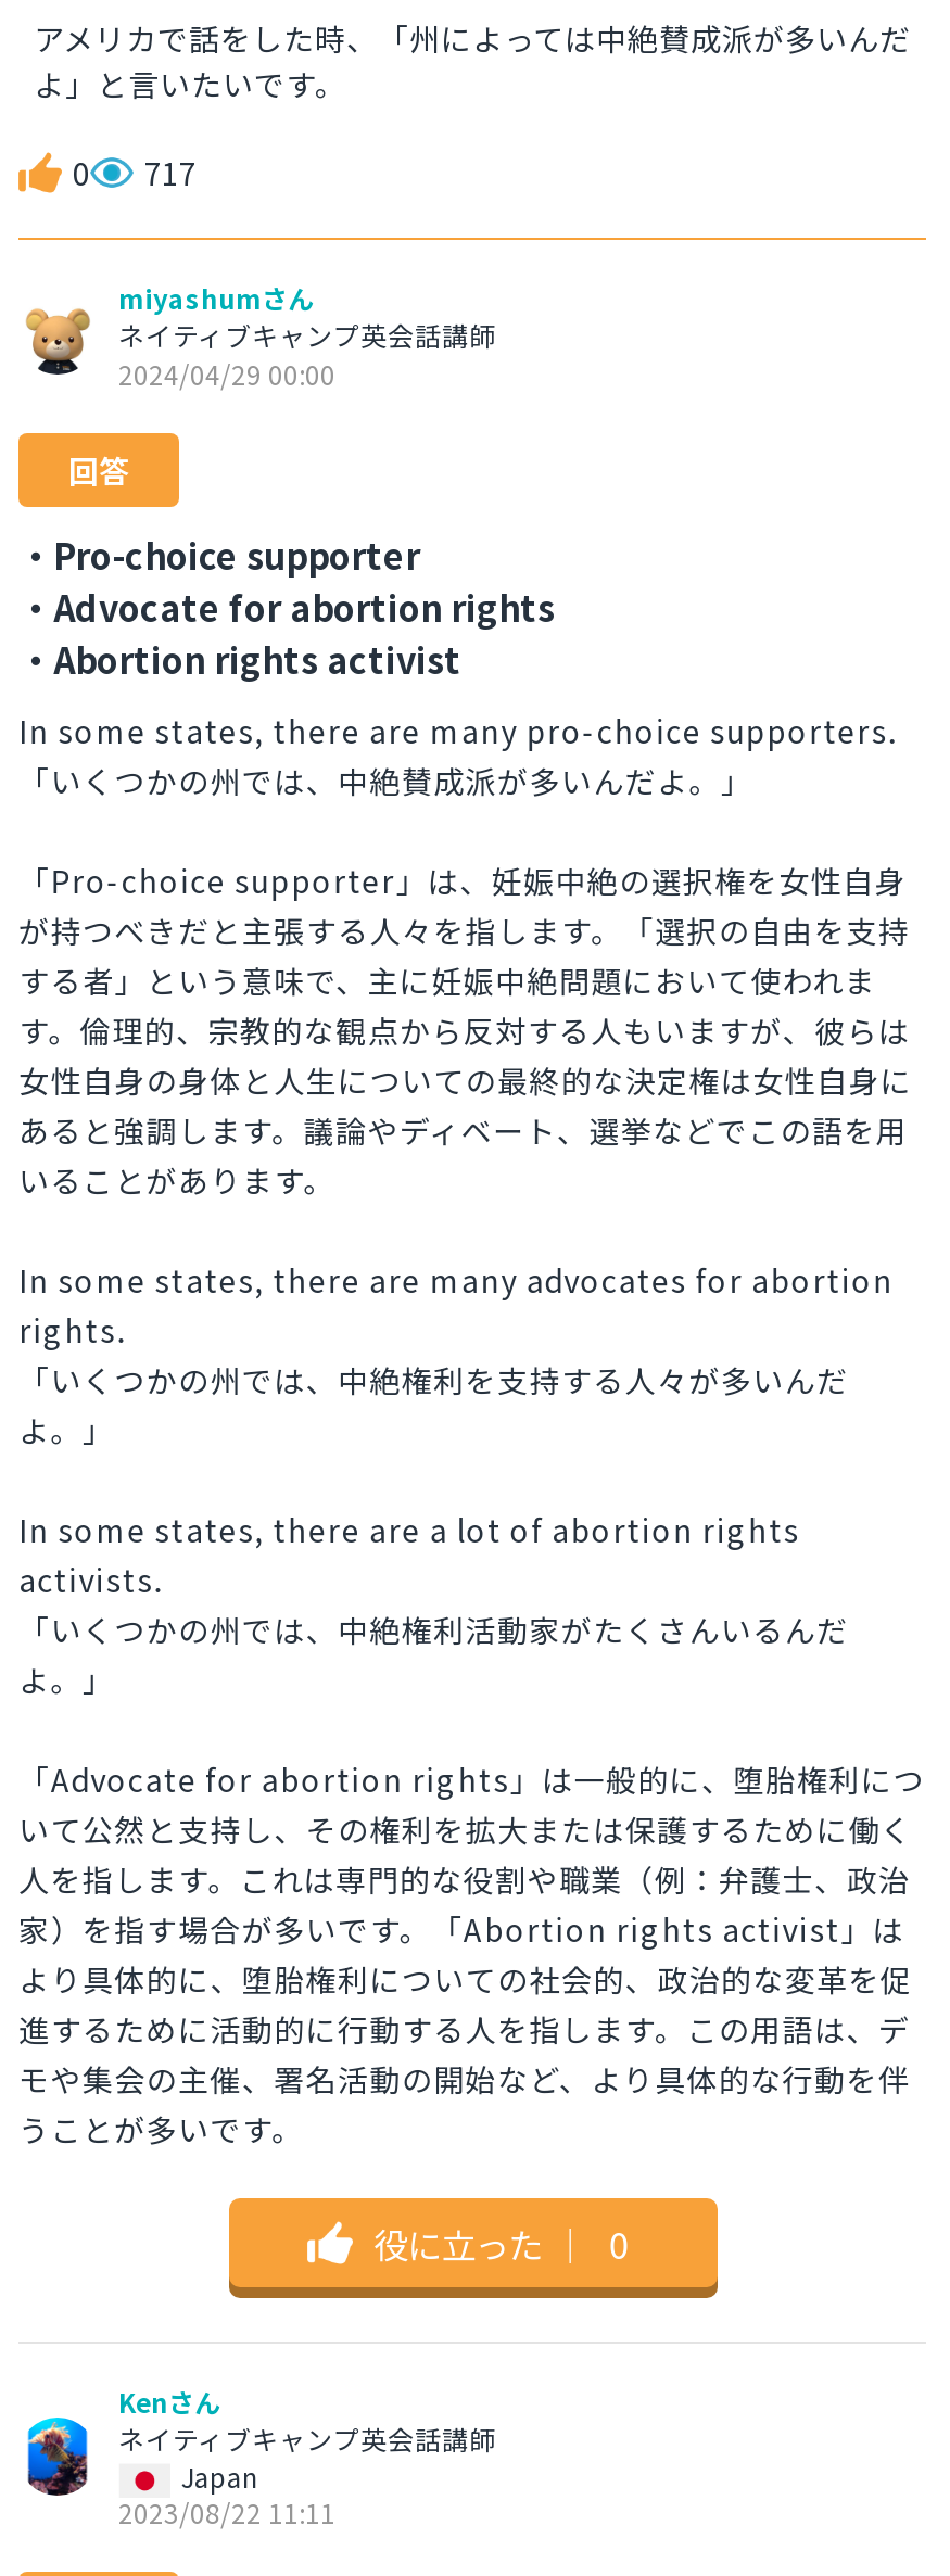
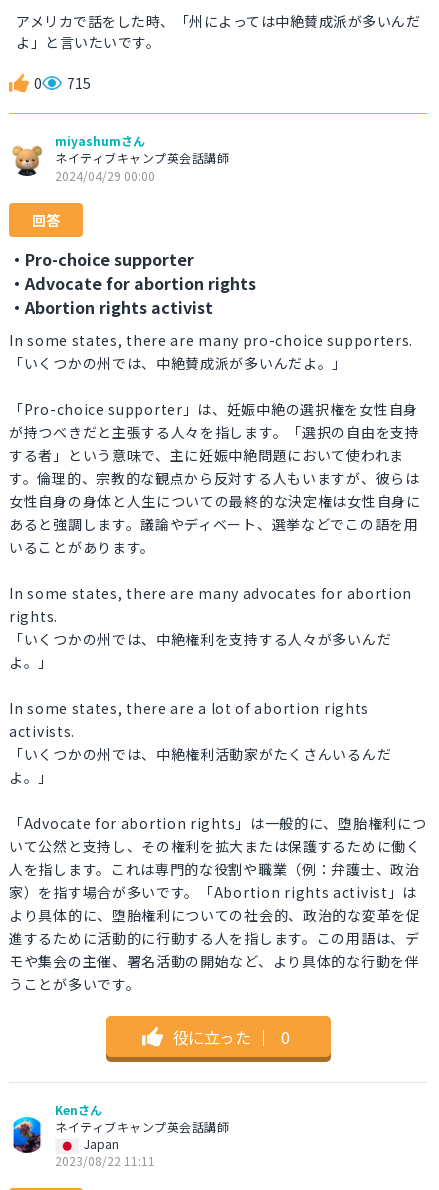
- 0 717
+ 0 715
